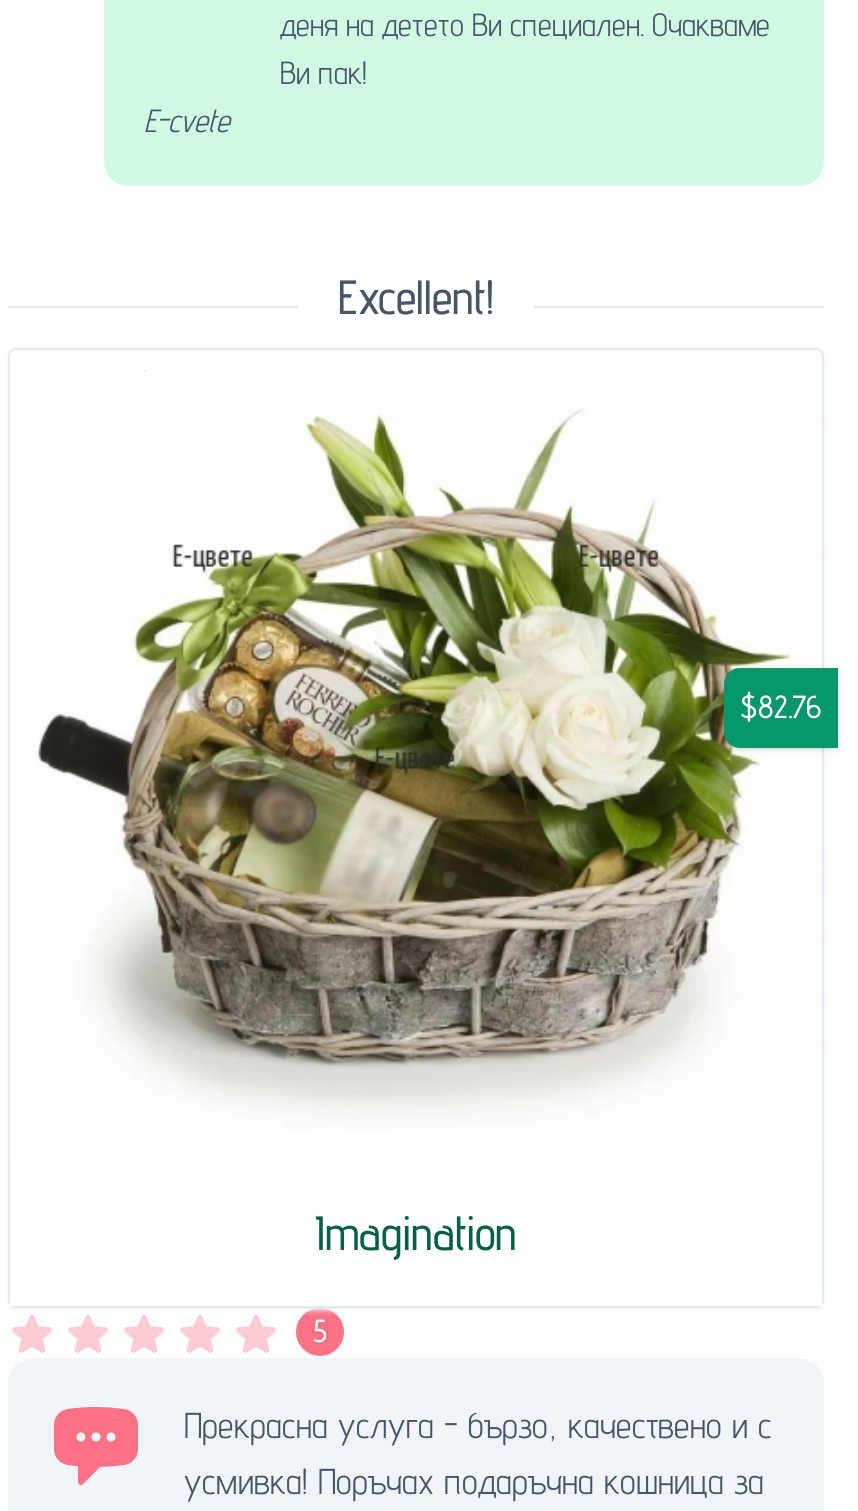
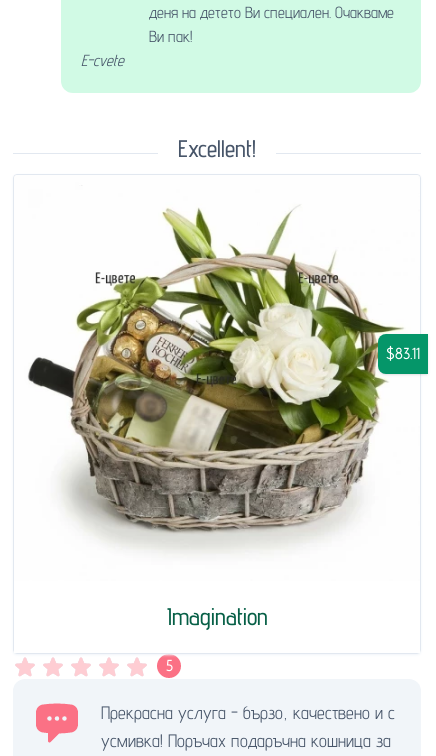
- $82.76
+ $83.11
